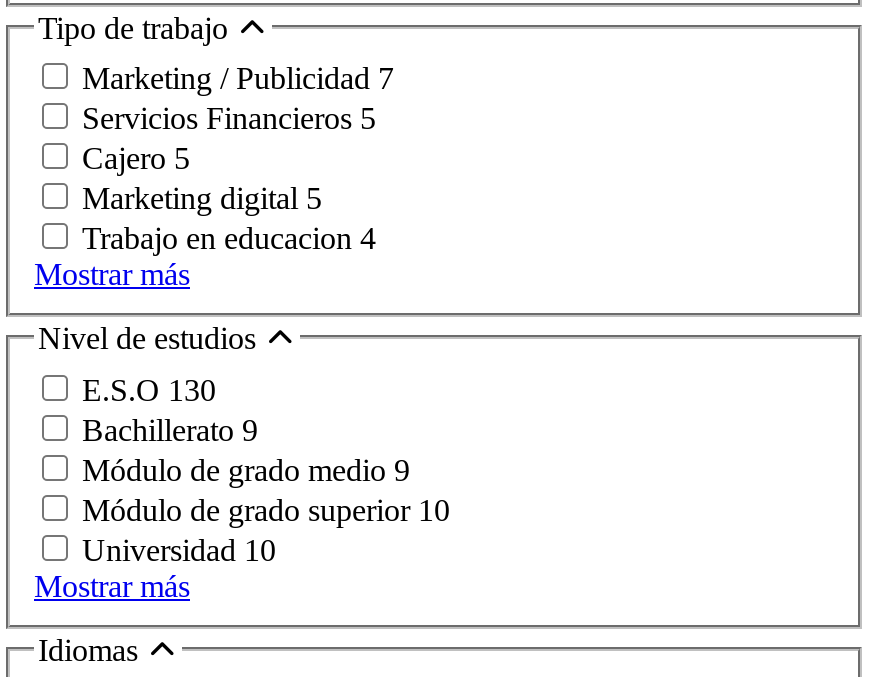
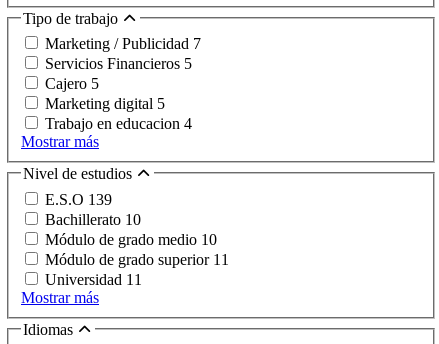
- E.S.O 130
+ E.S.O 139

- Bachillerato 9
+ Bachillerato 10

- Módulo de grado medio 9
+ Módulo de grado medio 10

- Módulo de grado superior 10
+ Módulo de grado superior 11

- Universidad 10
+ Universidad 11
